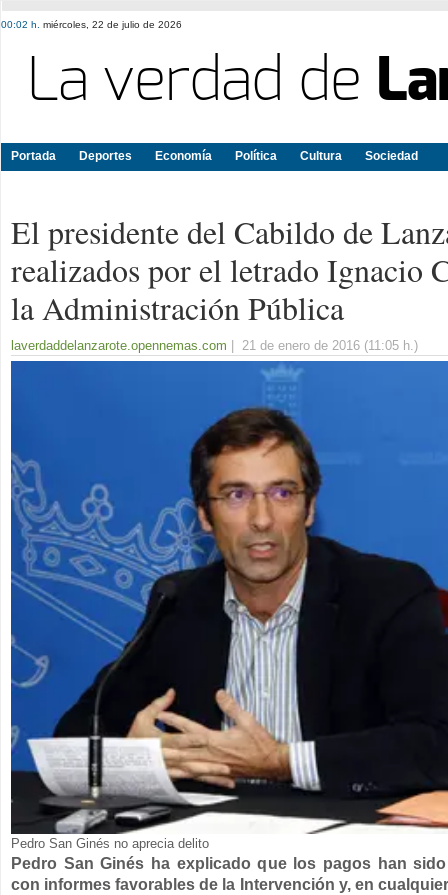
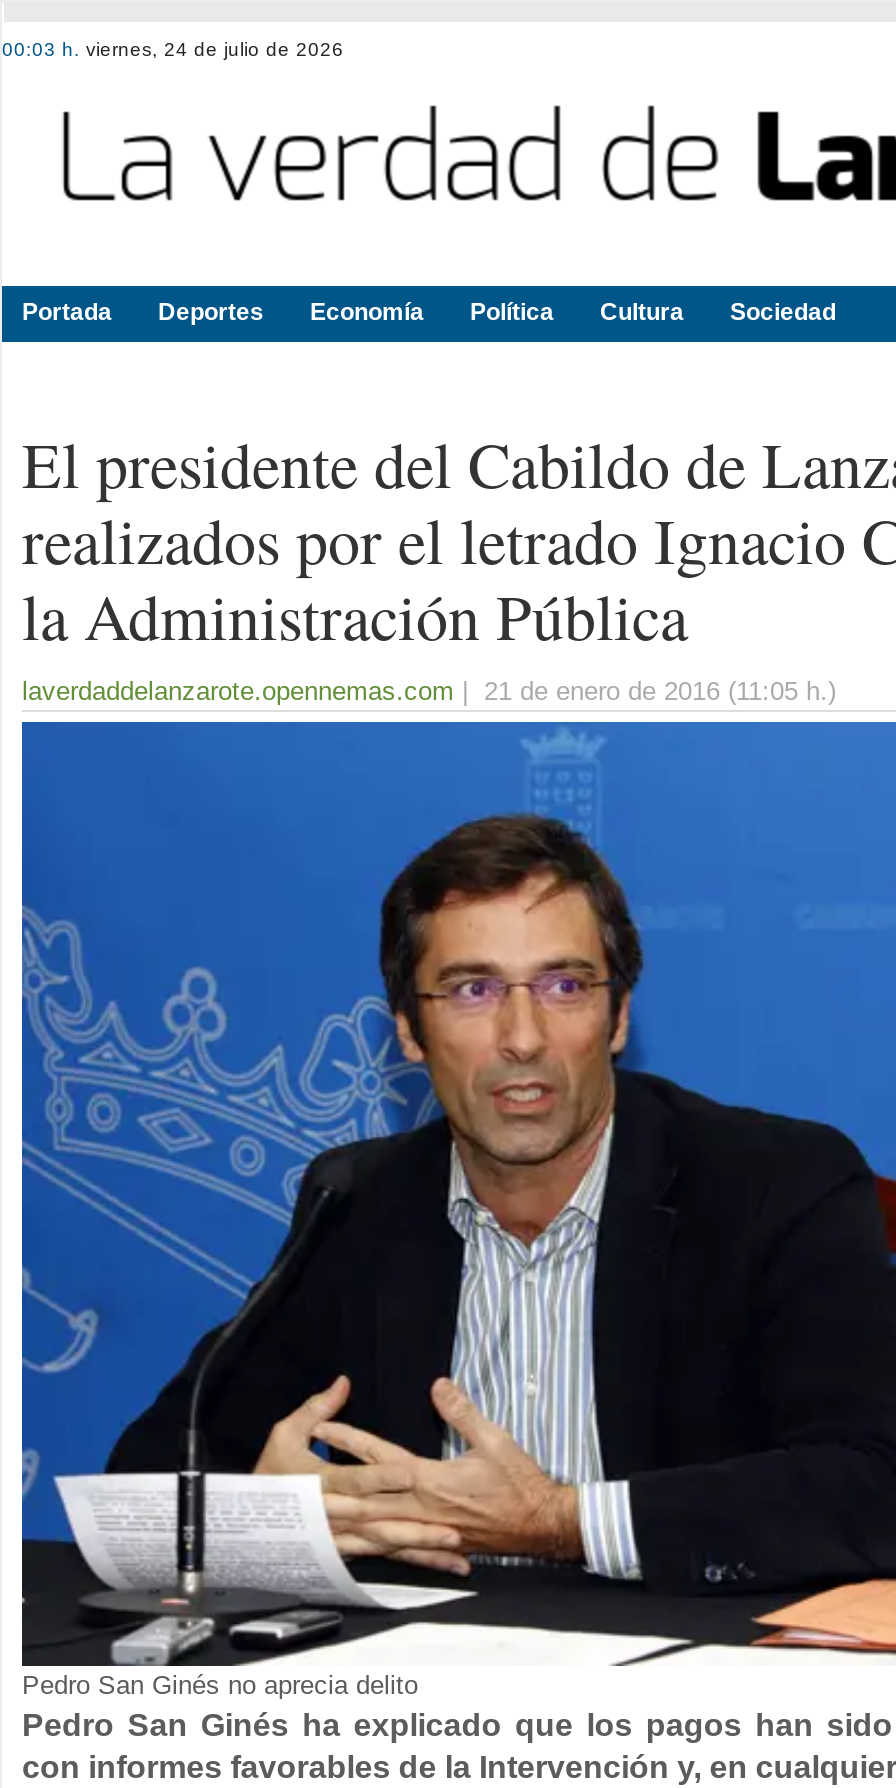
- 00:02 h. miércoles, 22 de julio de 2026
+ 00:03 h. viernes, 24 de julio de 2026
